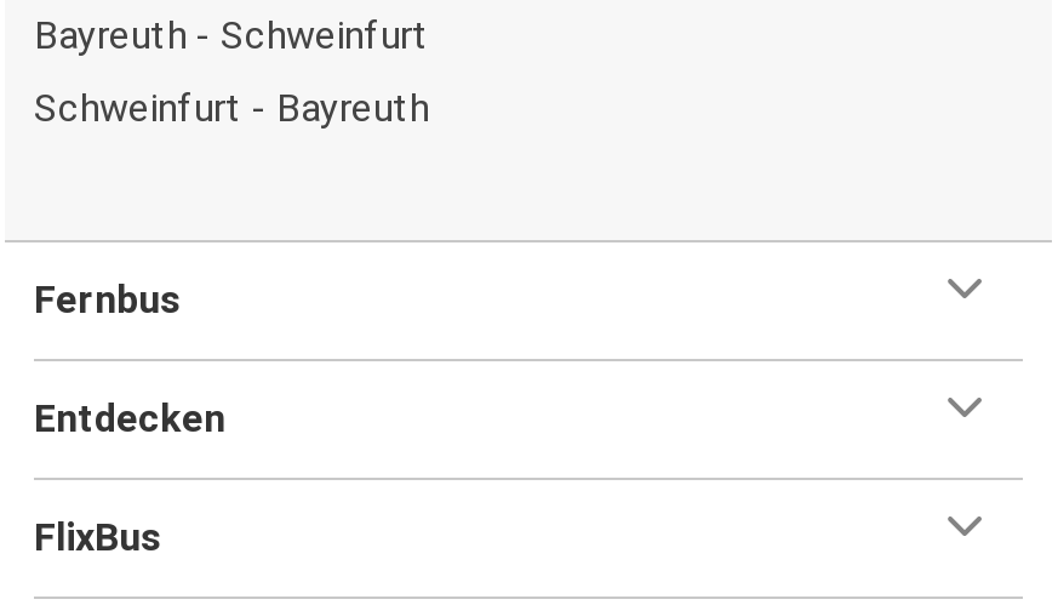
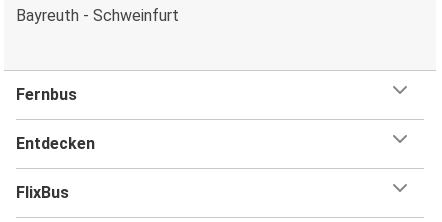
- Schweinfurt - Bayreuth
